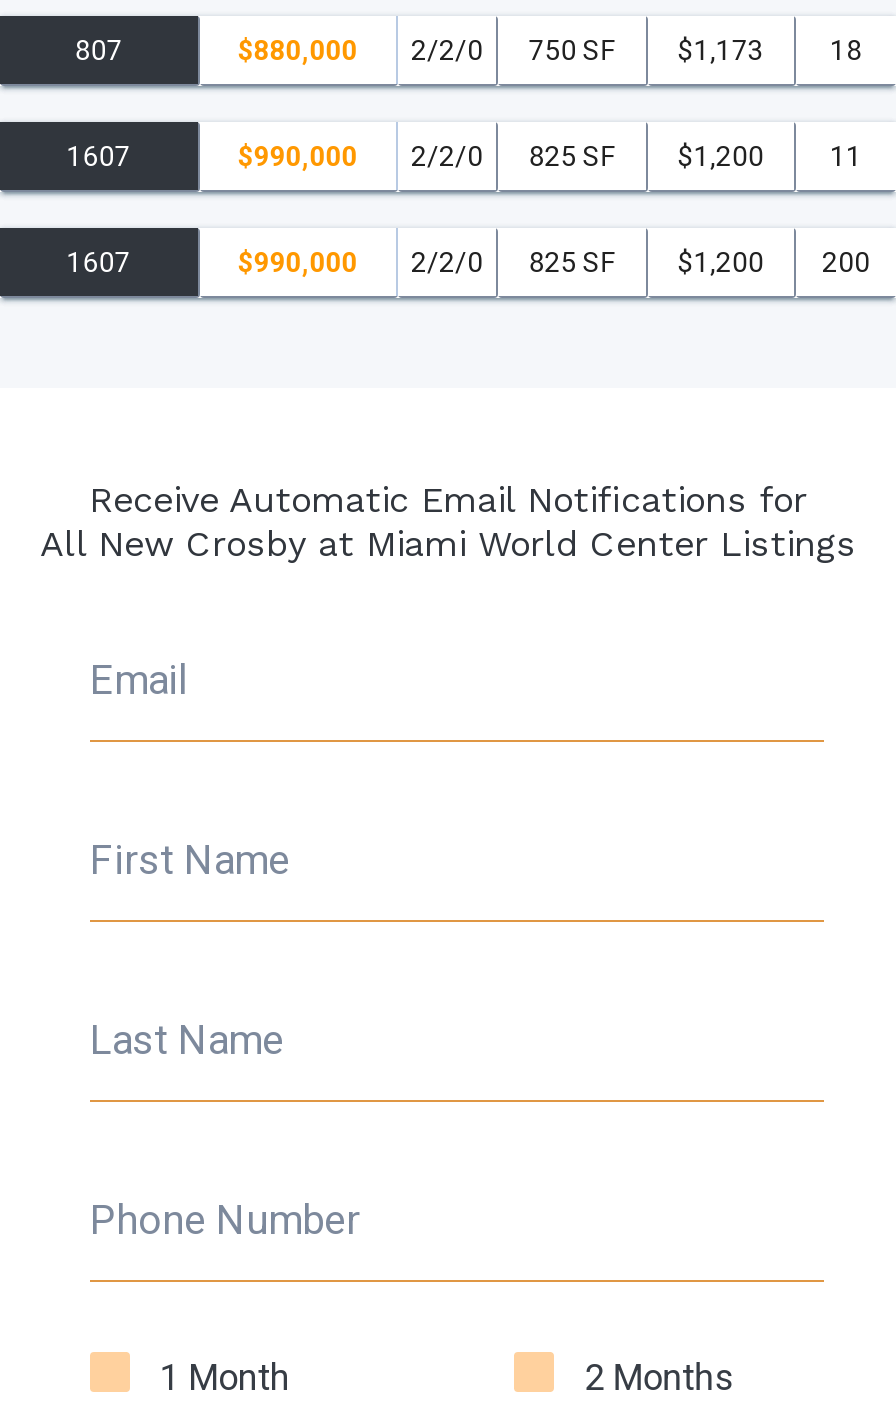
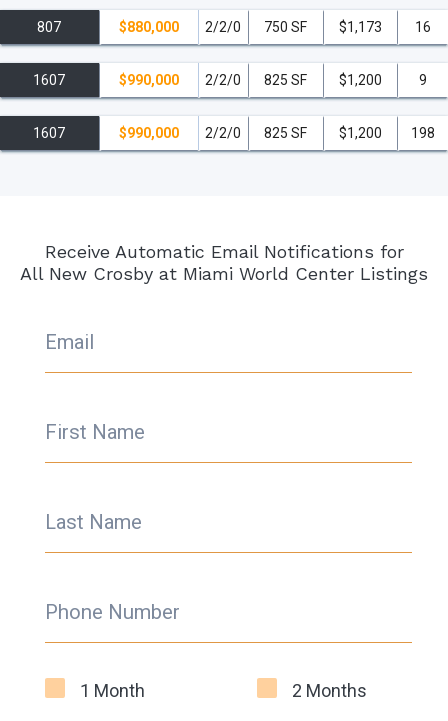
- 18
+ 16

- 11
+ 9

- $990,000 2/2/0 825 SF $1,200 200
+ $990,000 2/2/0 825 SF $1,200 198
